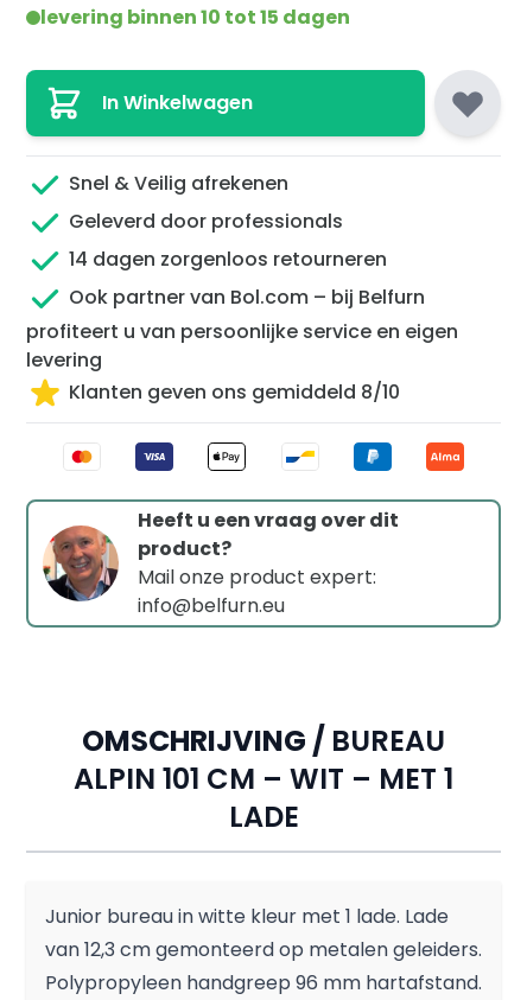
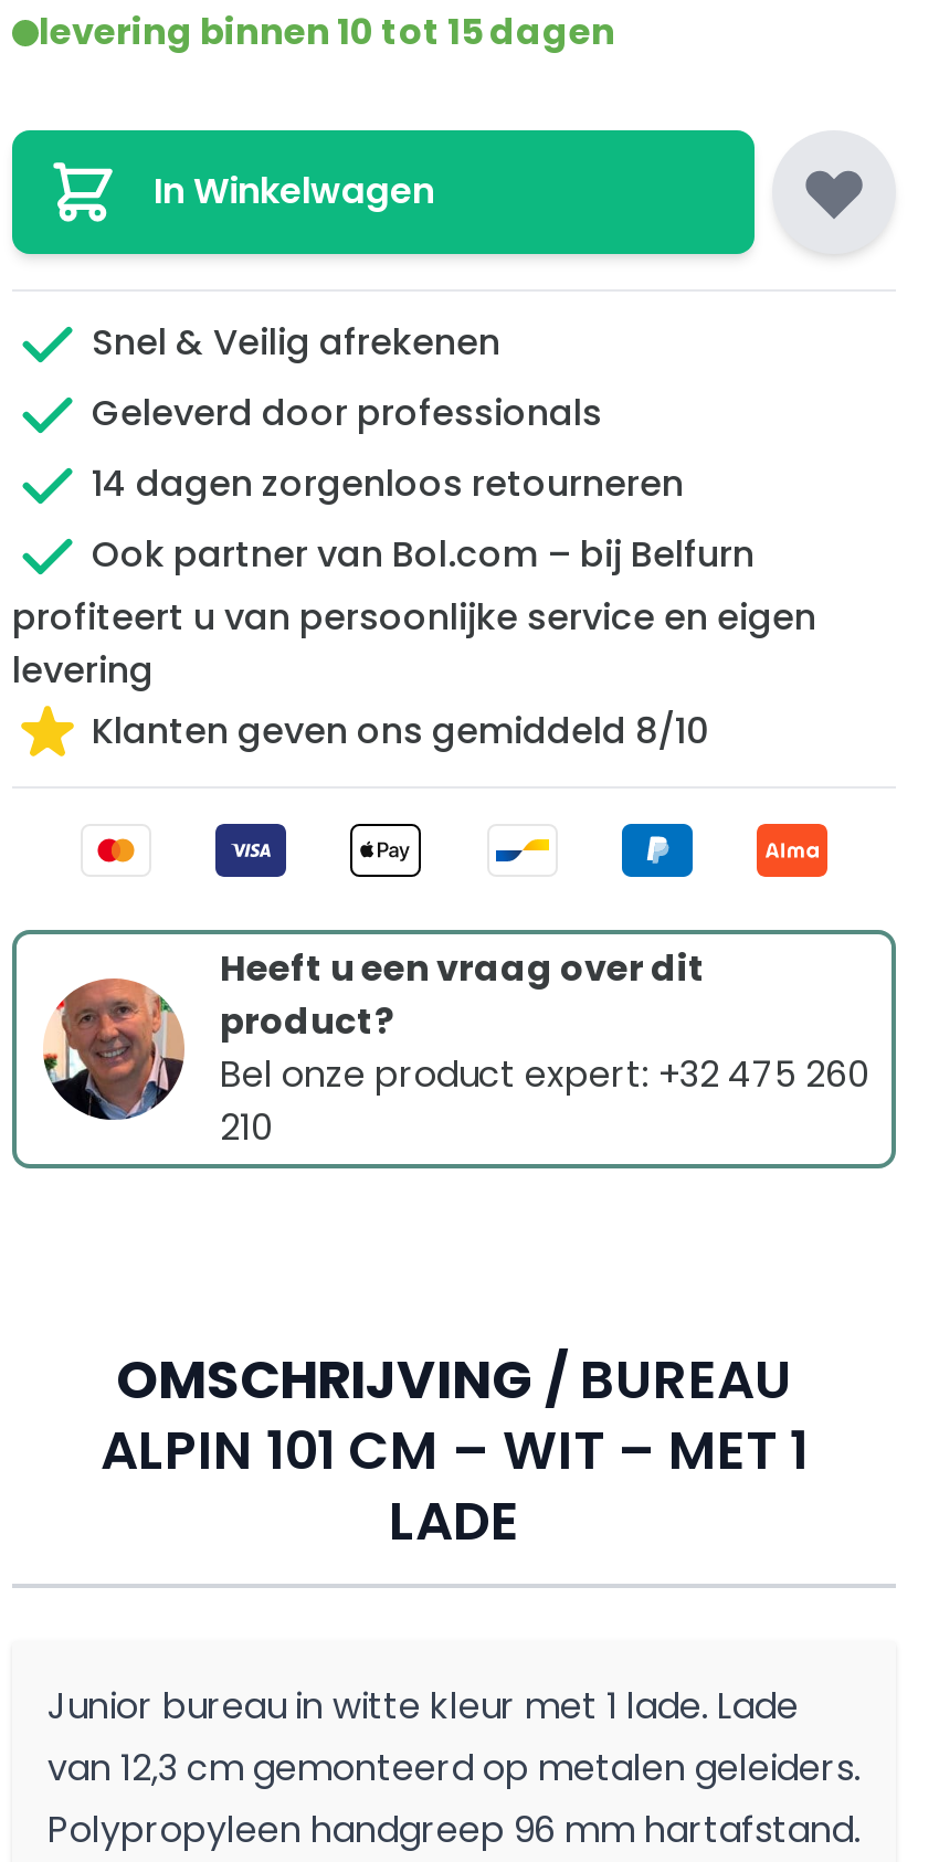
- Mail onze product expert:
- info@belfurn.eu
+ Bel onze product expert: +32 475 260
+ 210
